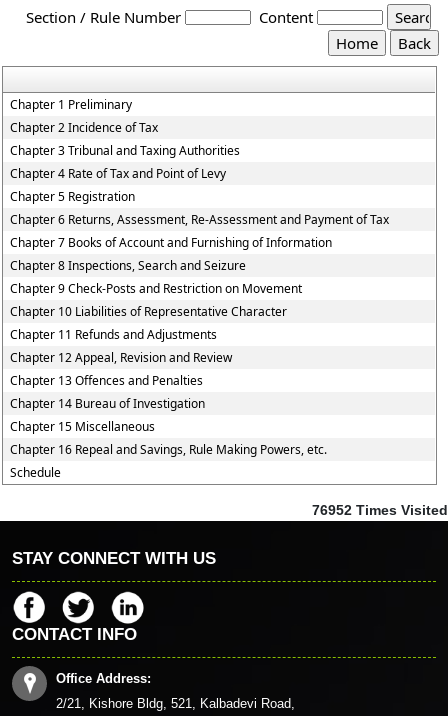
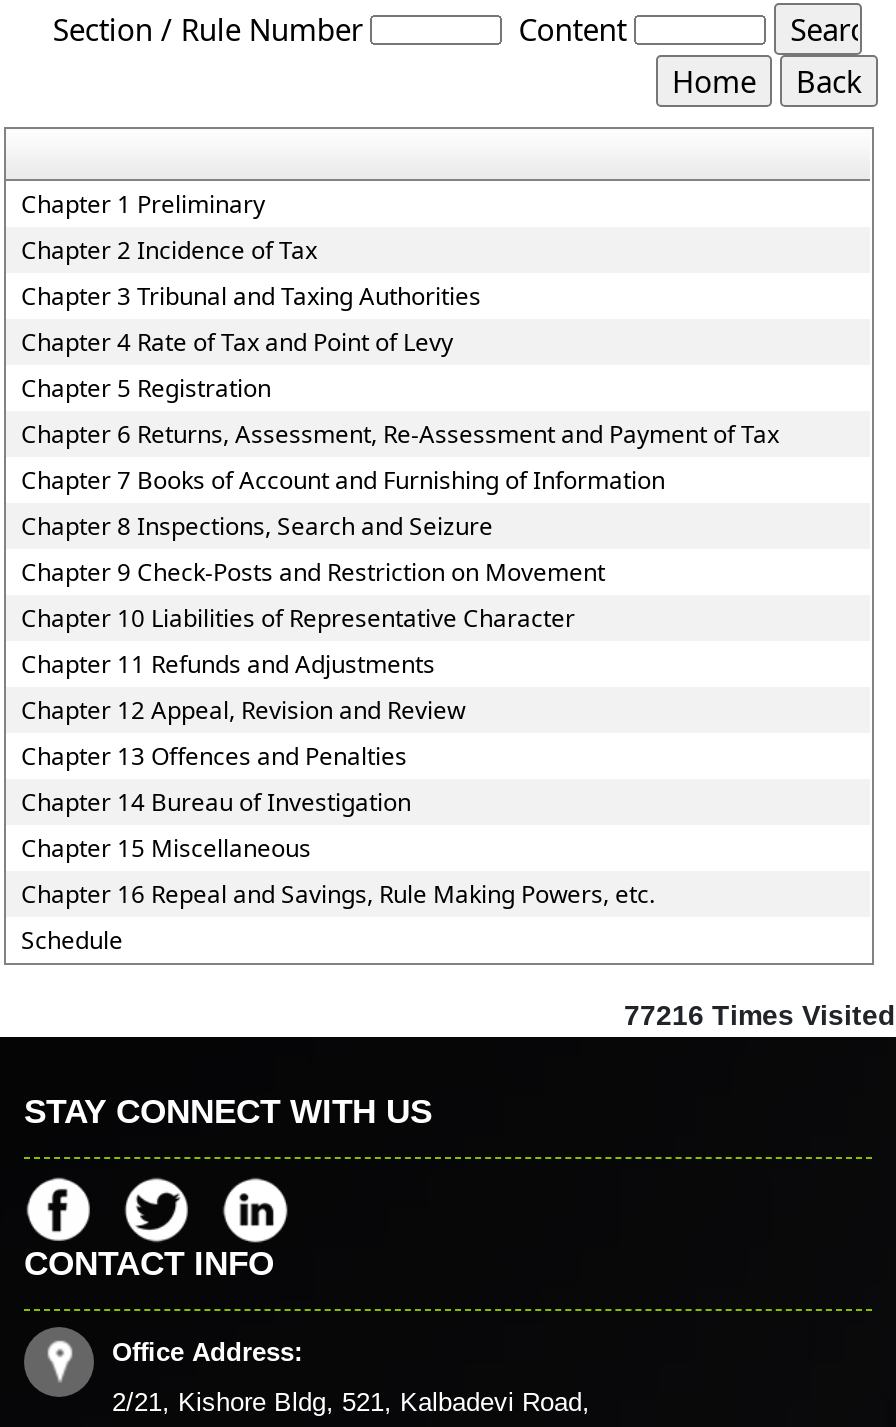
- 76952 Times Visited
+ 77216 Times Visited
